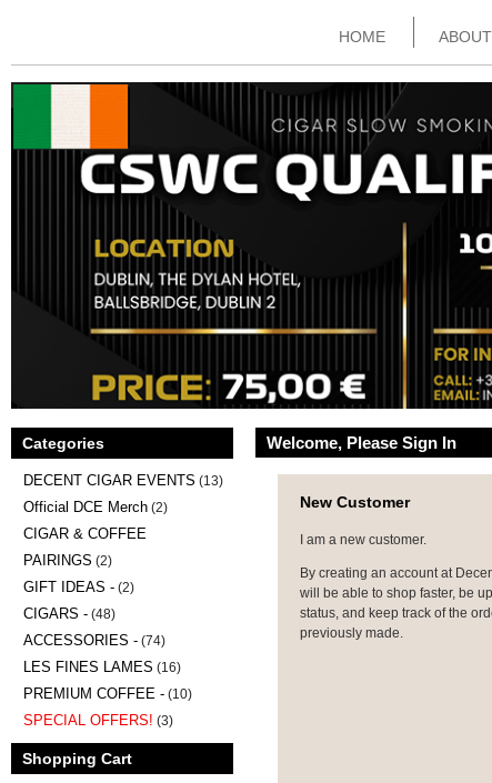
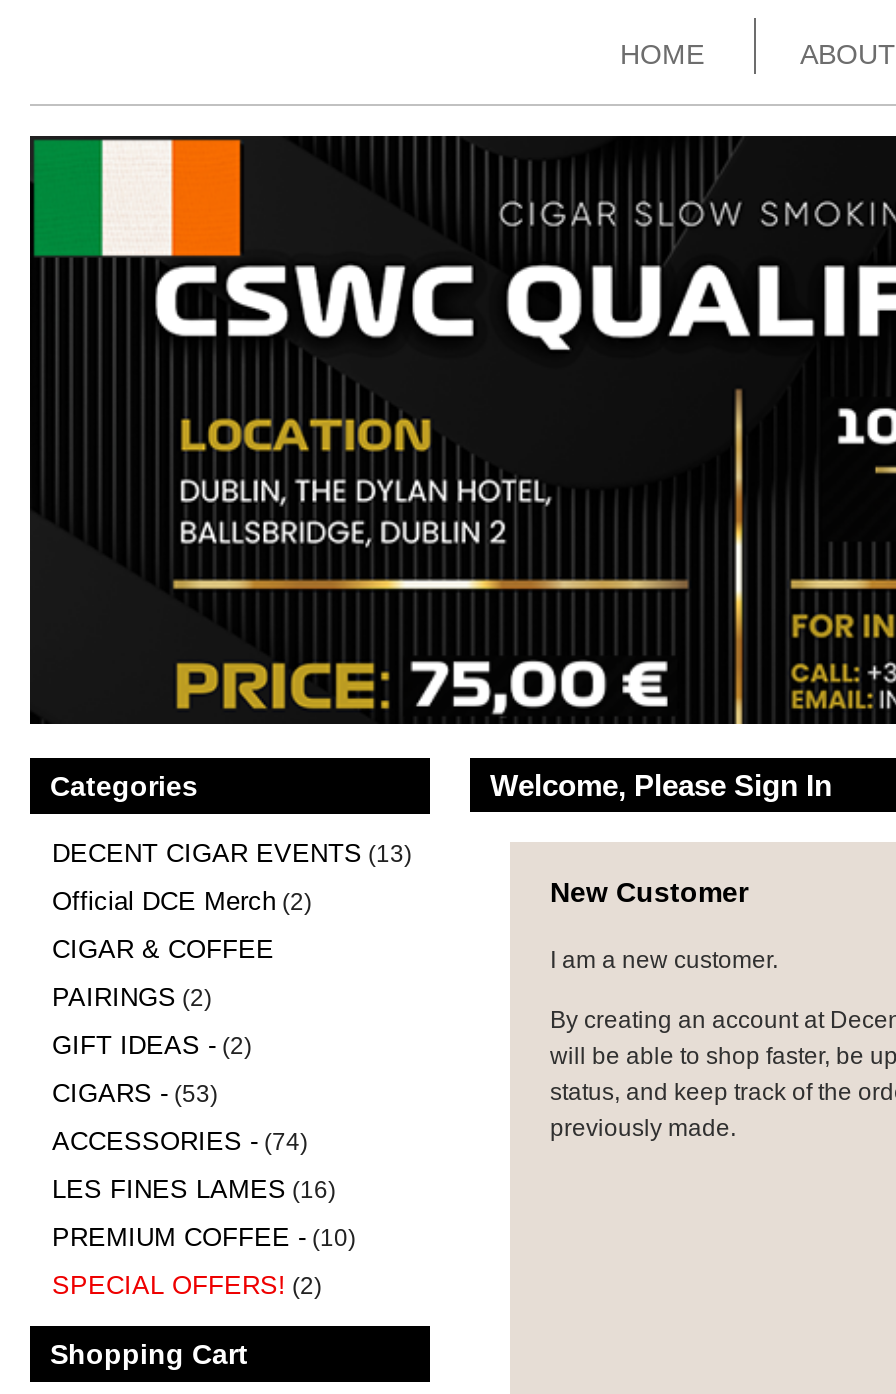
- CIGARS - (48)
+ CIGARS - (53)

- SPECIAL OFFERS! (3)
+ SPECIAL OFFERS! (2)
